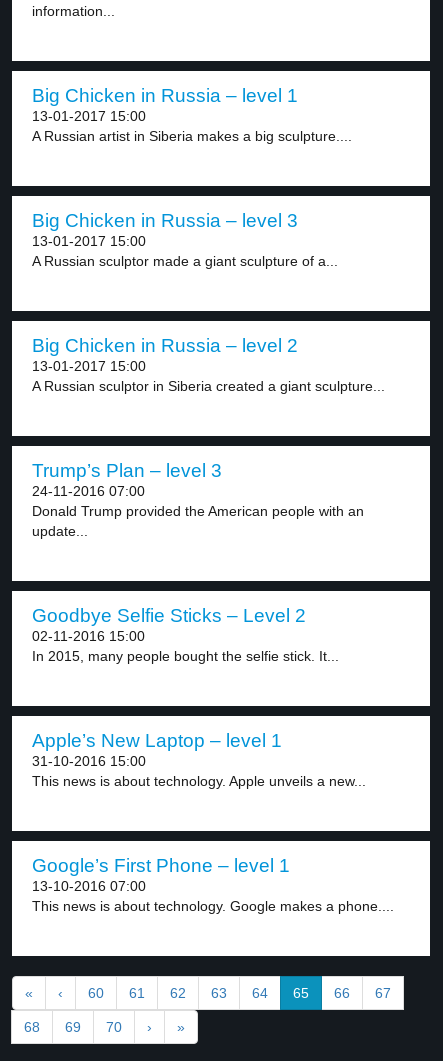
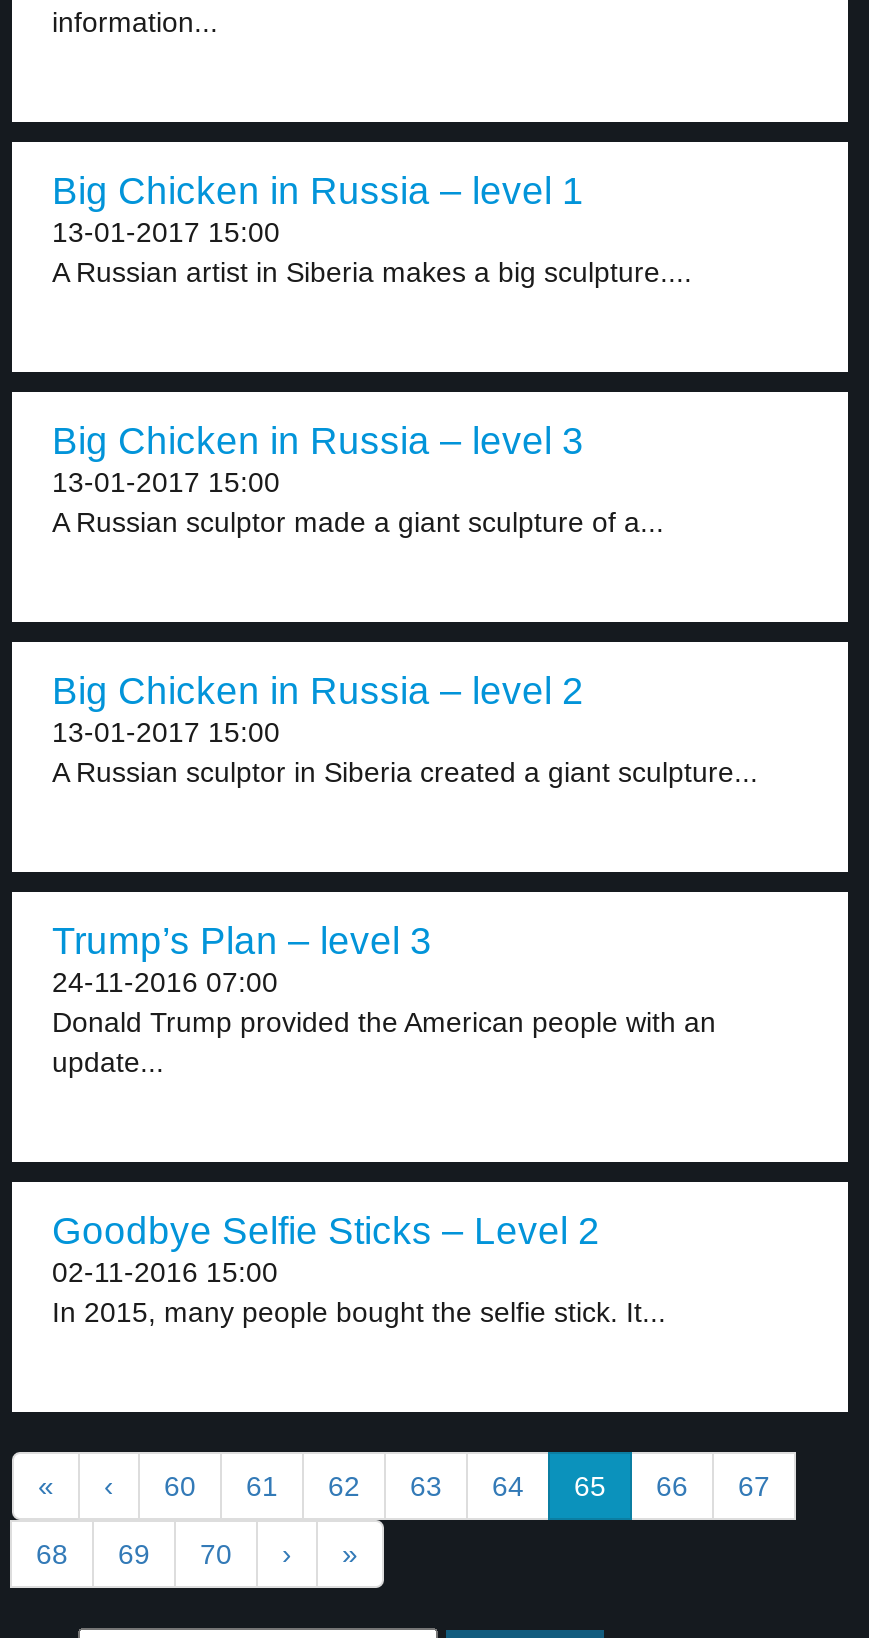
- Apple’s New Laptop – level 1
- 31-10-2016 15:00
- This news is about technology. Apple unveils a new...

- Google’s First Phone – level 1
- 13-10-2016 07:00
- This news is about technology. Google makes a phone....
